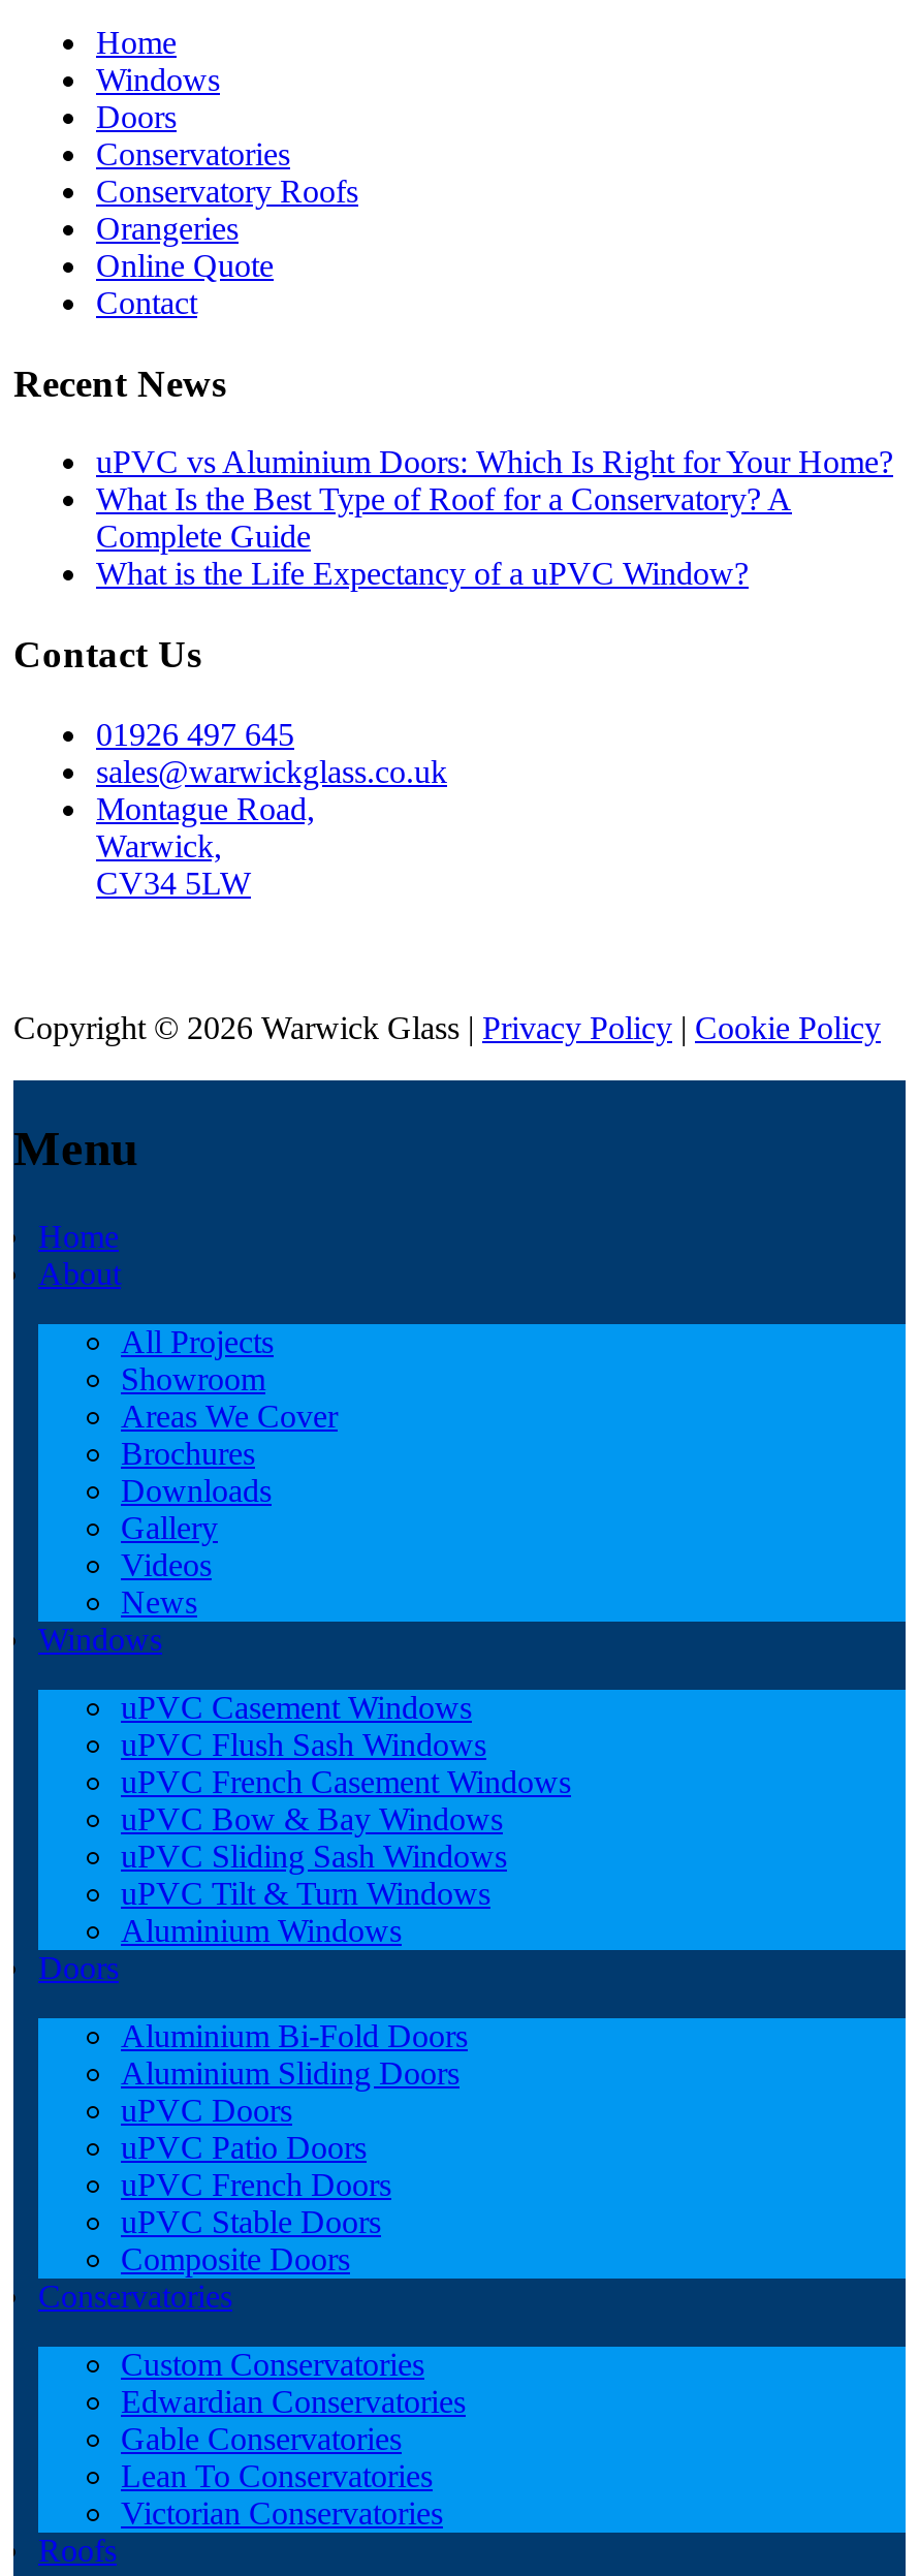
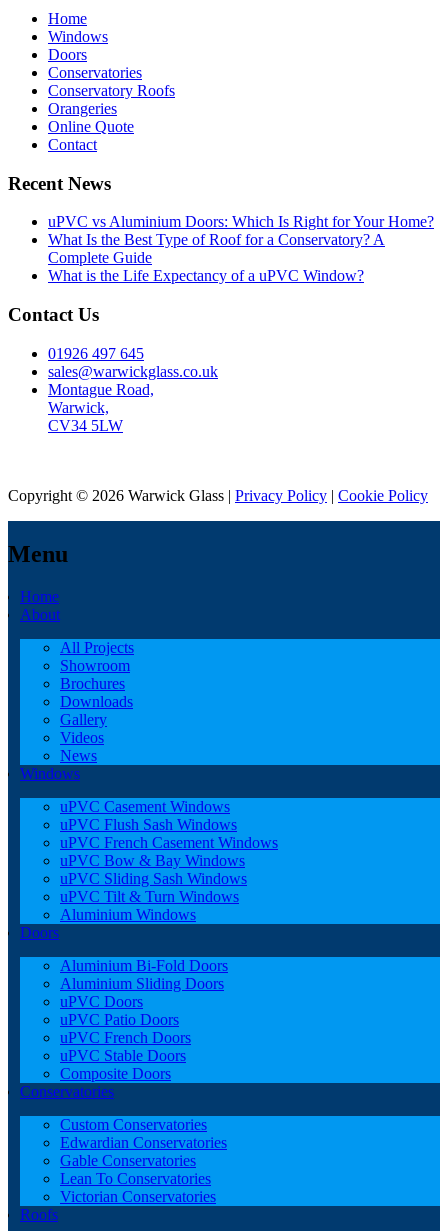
- Areas We Cover
